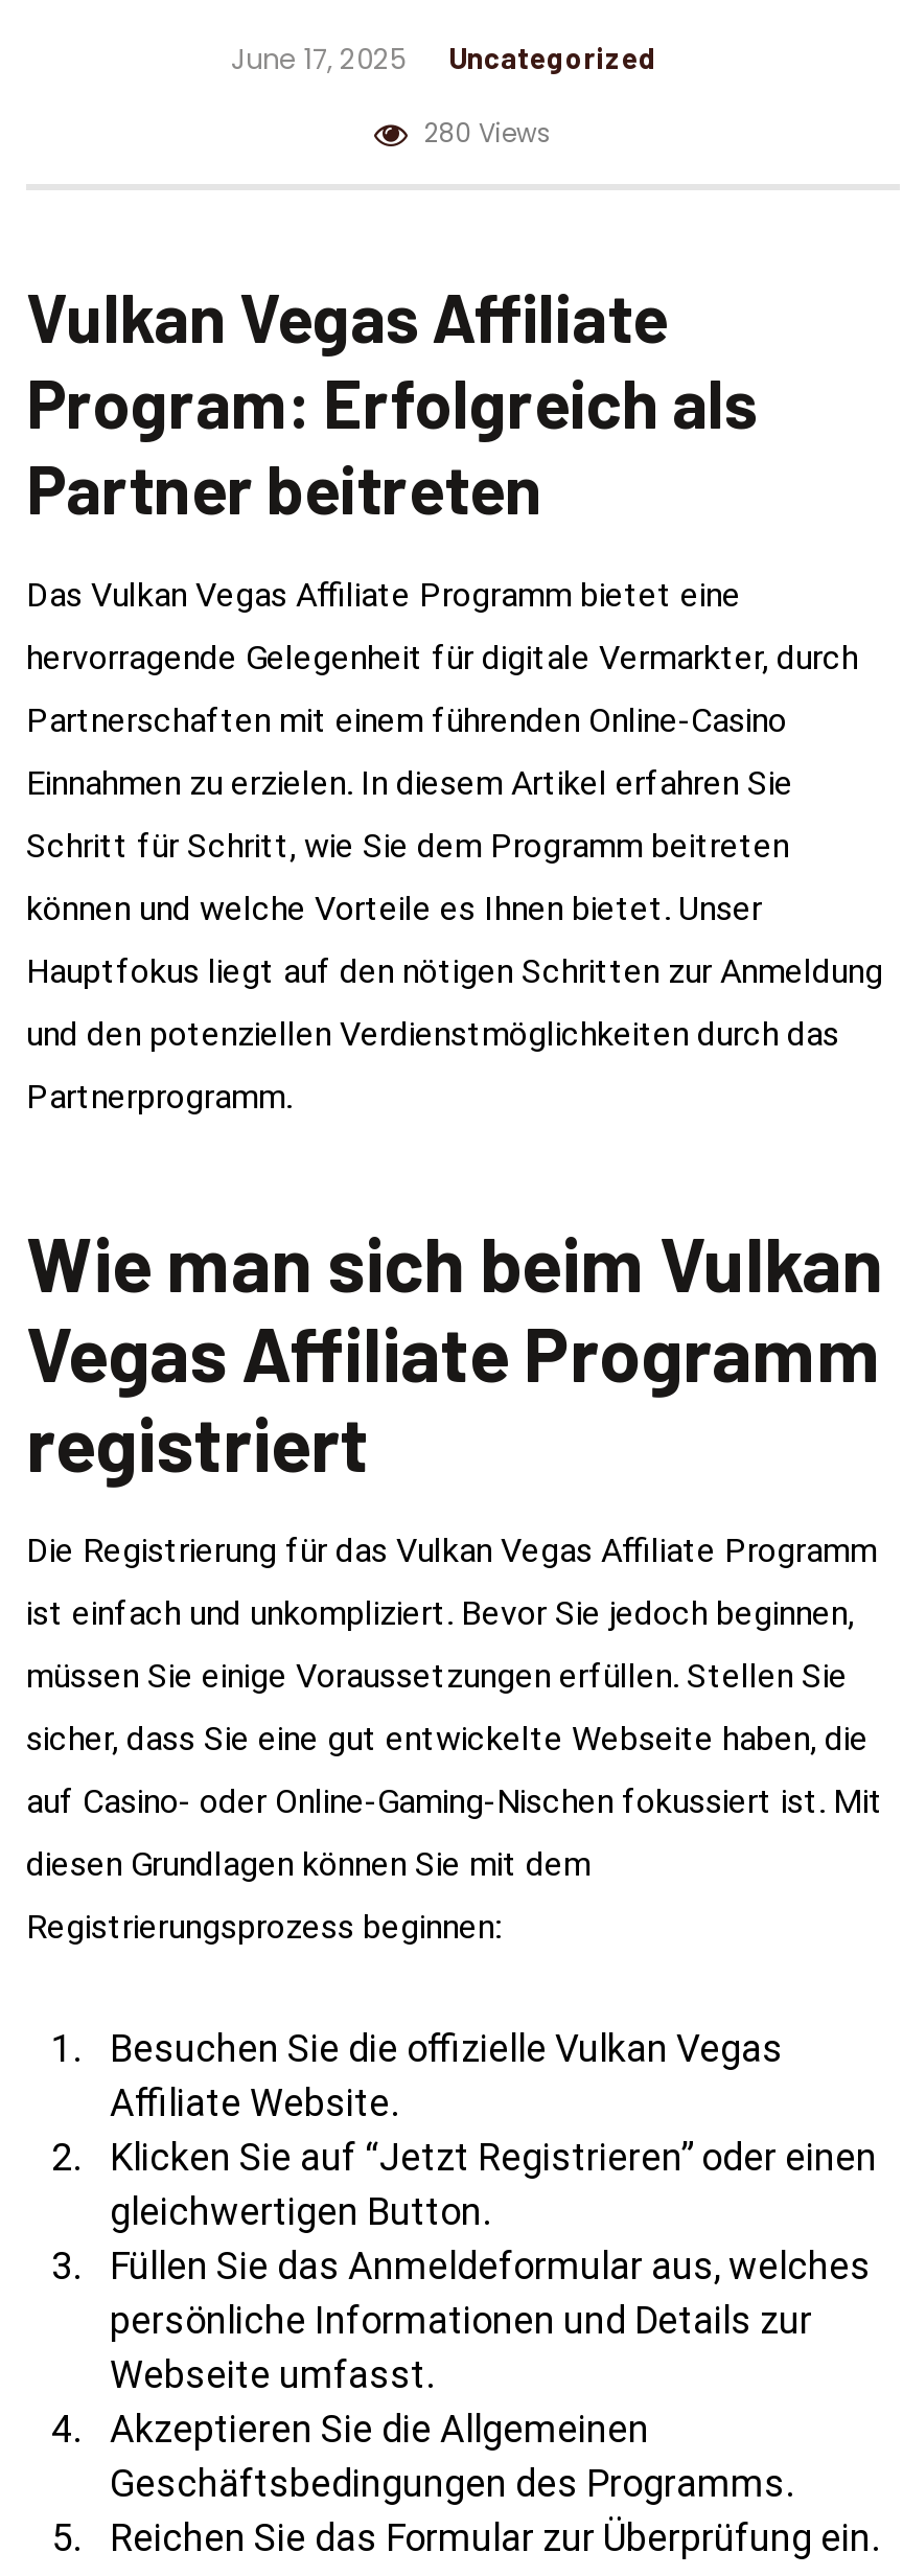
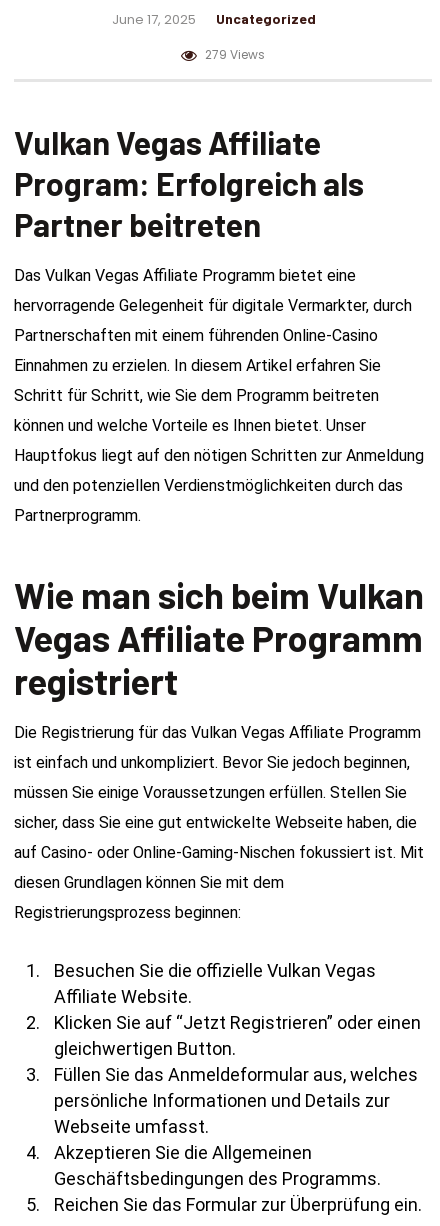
- 280 Views
+ 279 Views
